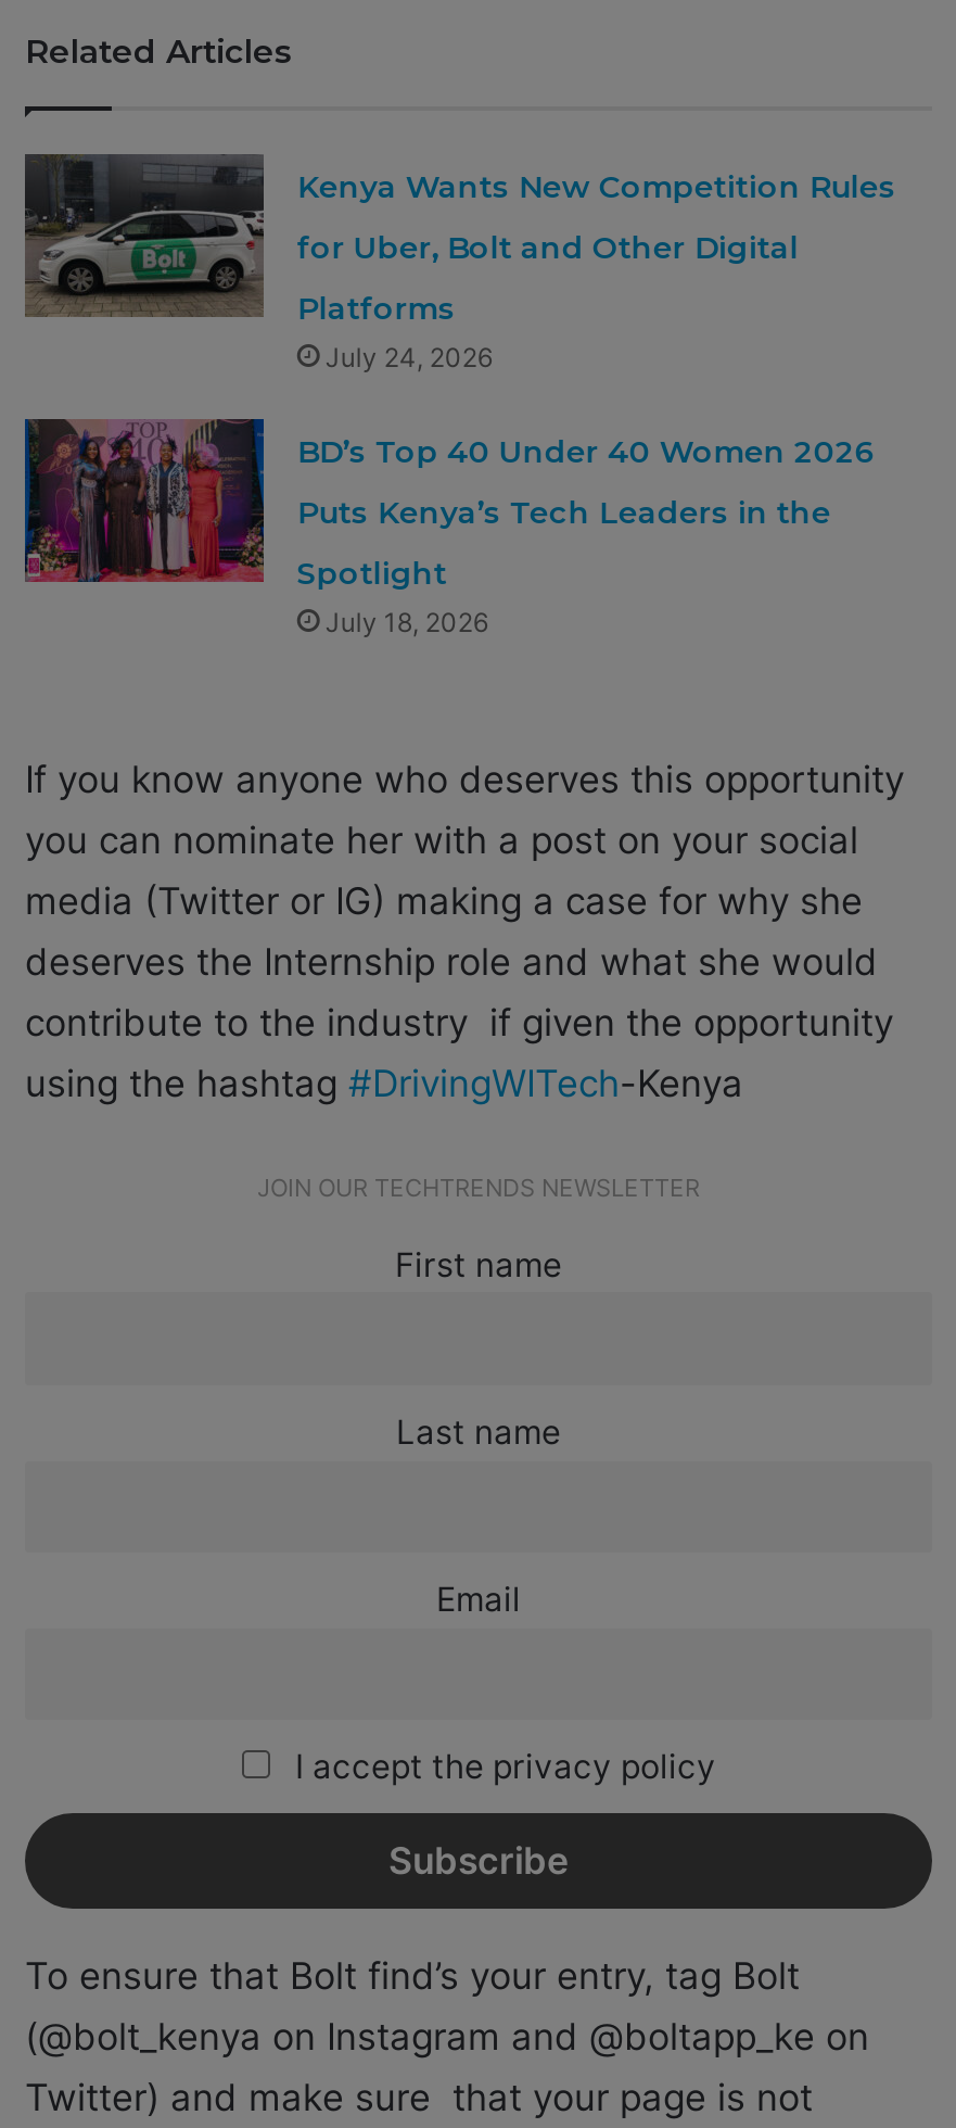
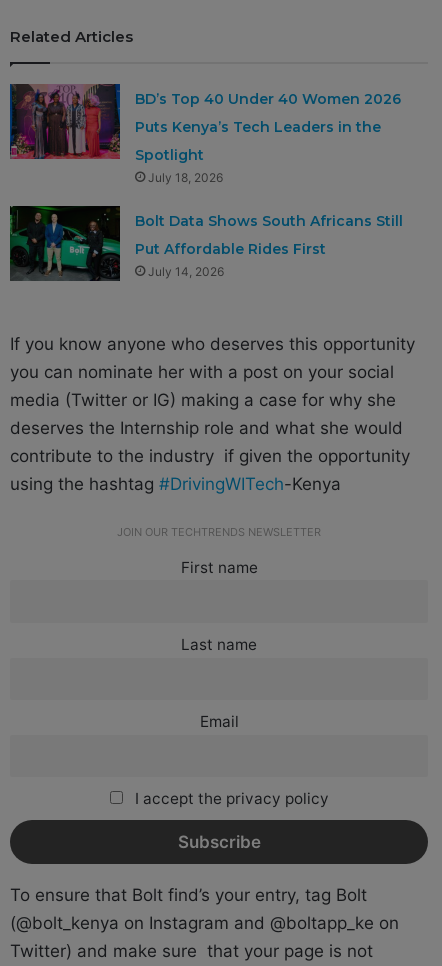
- [image]
- Kenya Wants New Competition Rules
- for Uber, Bolt and Other Digital
- Platforms
- July 24, 2026

moved up: [image] | BD’s Top 40 Under 40 Women 2026 | Puts Kenya’s Tech Leaders in the | Spotlight | July 18, 2026

+ [image]
+ Bolt Data Shows South Africans Still
+ Put Affordable Rides First
+ July 14, 2026
